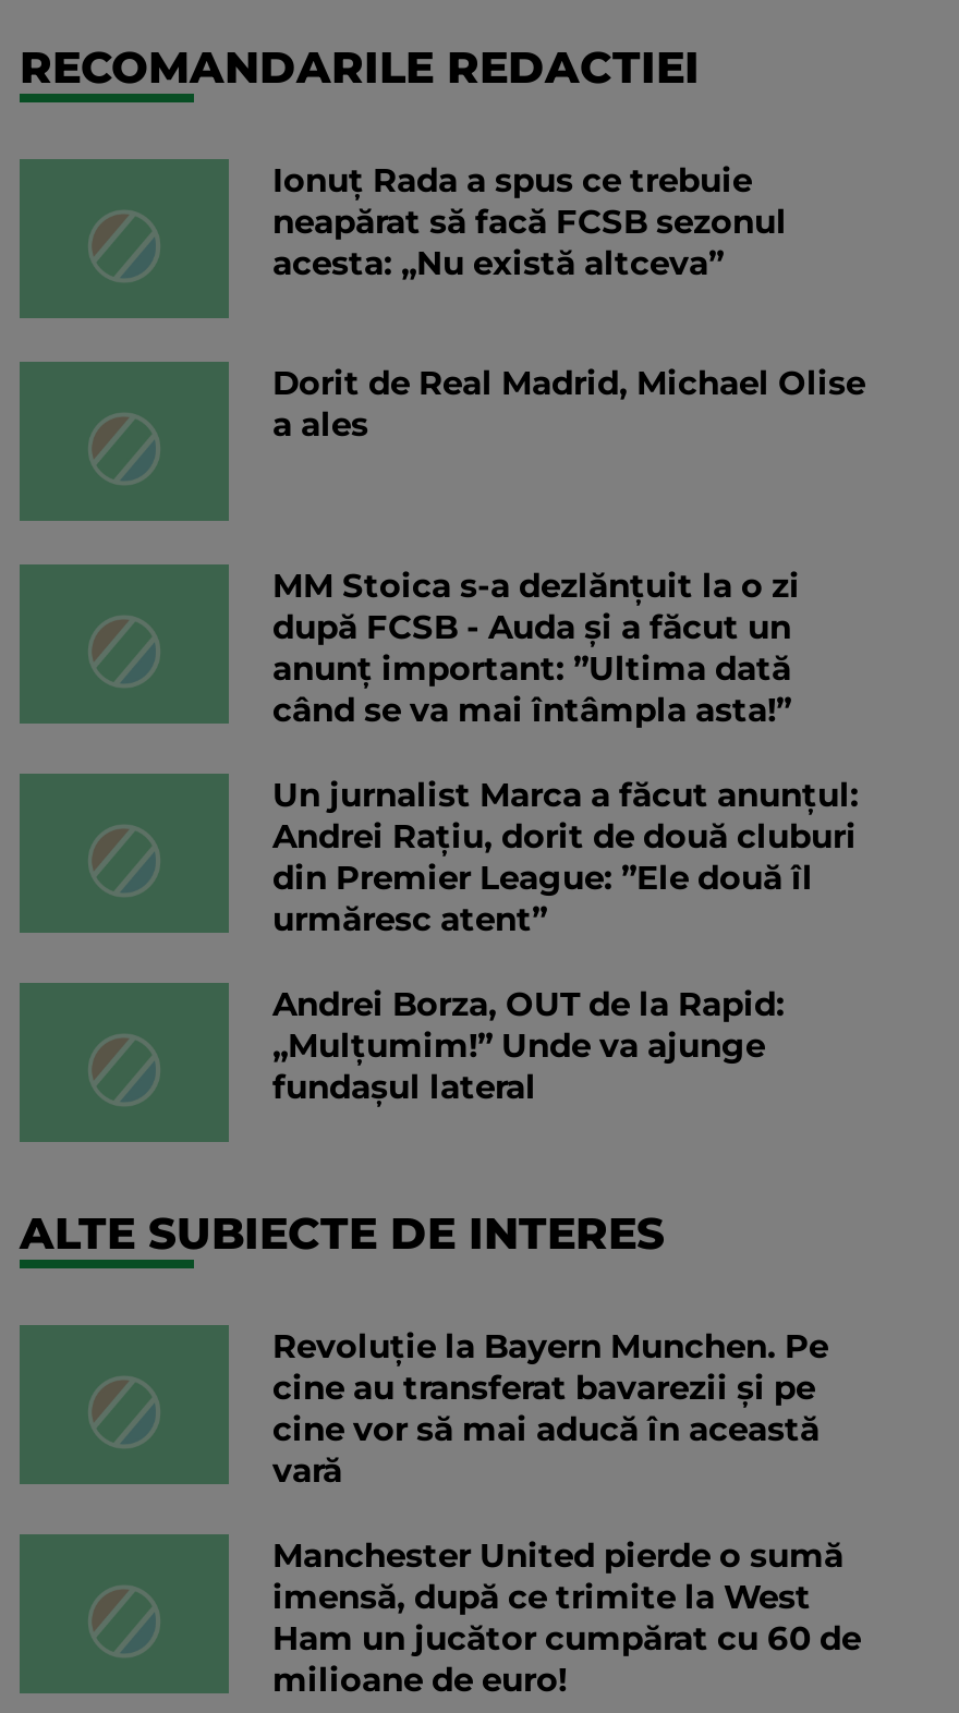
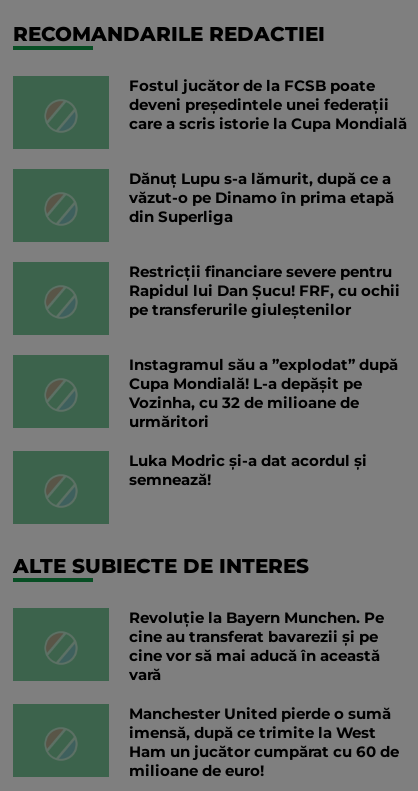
- Ionuț Rada a spus ce trebuie
- neapărat să facă FCSB sezonul
- acesta: „Nu există altceva”
+ Fostul jucător de la FCSB poate
+ deveni președintele unei federații
+ care a scris istorie la Cupa Mondială

- Dorit de Real Madrid, Michael Olise
- a ales
+ Dănuț Lupu s-a lămurit, după ce a
+ văzut-o pe Dinamo în prima etapă
+ din Superliga

- MM Stoica s-a dezlănțuit la o zi
- după FCSB - Auda și a făcut un
- anunț important: ”Ultima dată
- când se va mai întâmpla asta!”
+ Restricții financiare severe pentru
+ Rapidul lui Dan Șucu! FRF, cu ochii
+ pe transferurile giuleștenilor

- Un jurnalist Marca a făcut anunțul:
- Andrei Rațiu, dorit de două cluburi
- din Premier League: ”Ele două îl
- urmăresc atent”
+ Instagramul său a ”explodat” după
+ Cupa Mondială! L-a depășit pe
+ Vozinha, cu 32 de milioane de
+ urmăritori

- Andrei Borza, OUT de la Rapid:
- „Mulțumim!” Unde va ajunge
- fundașul lateral
+ Luka Modric și-a dat acordul și
+ semnează!
